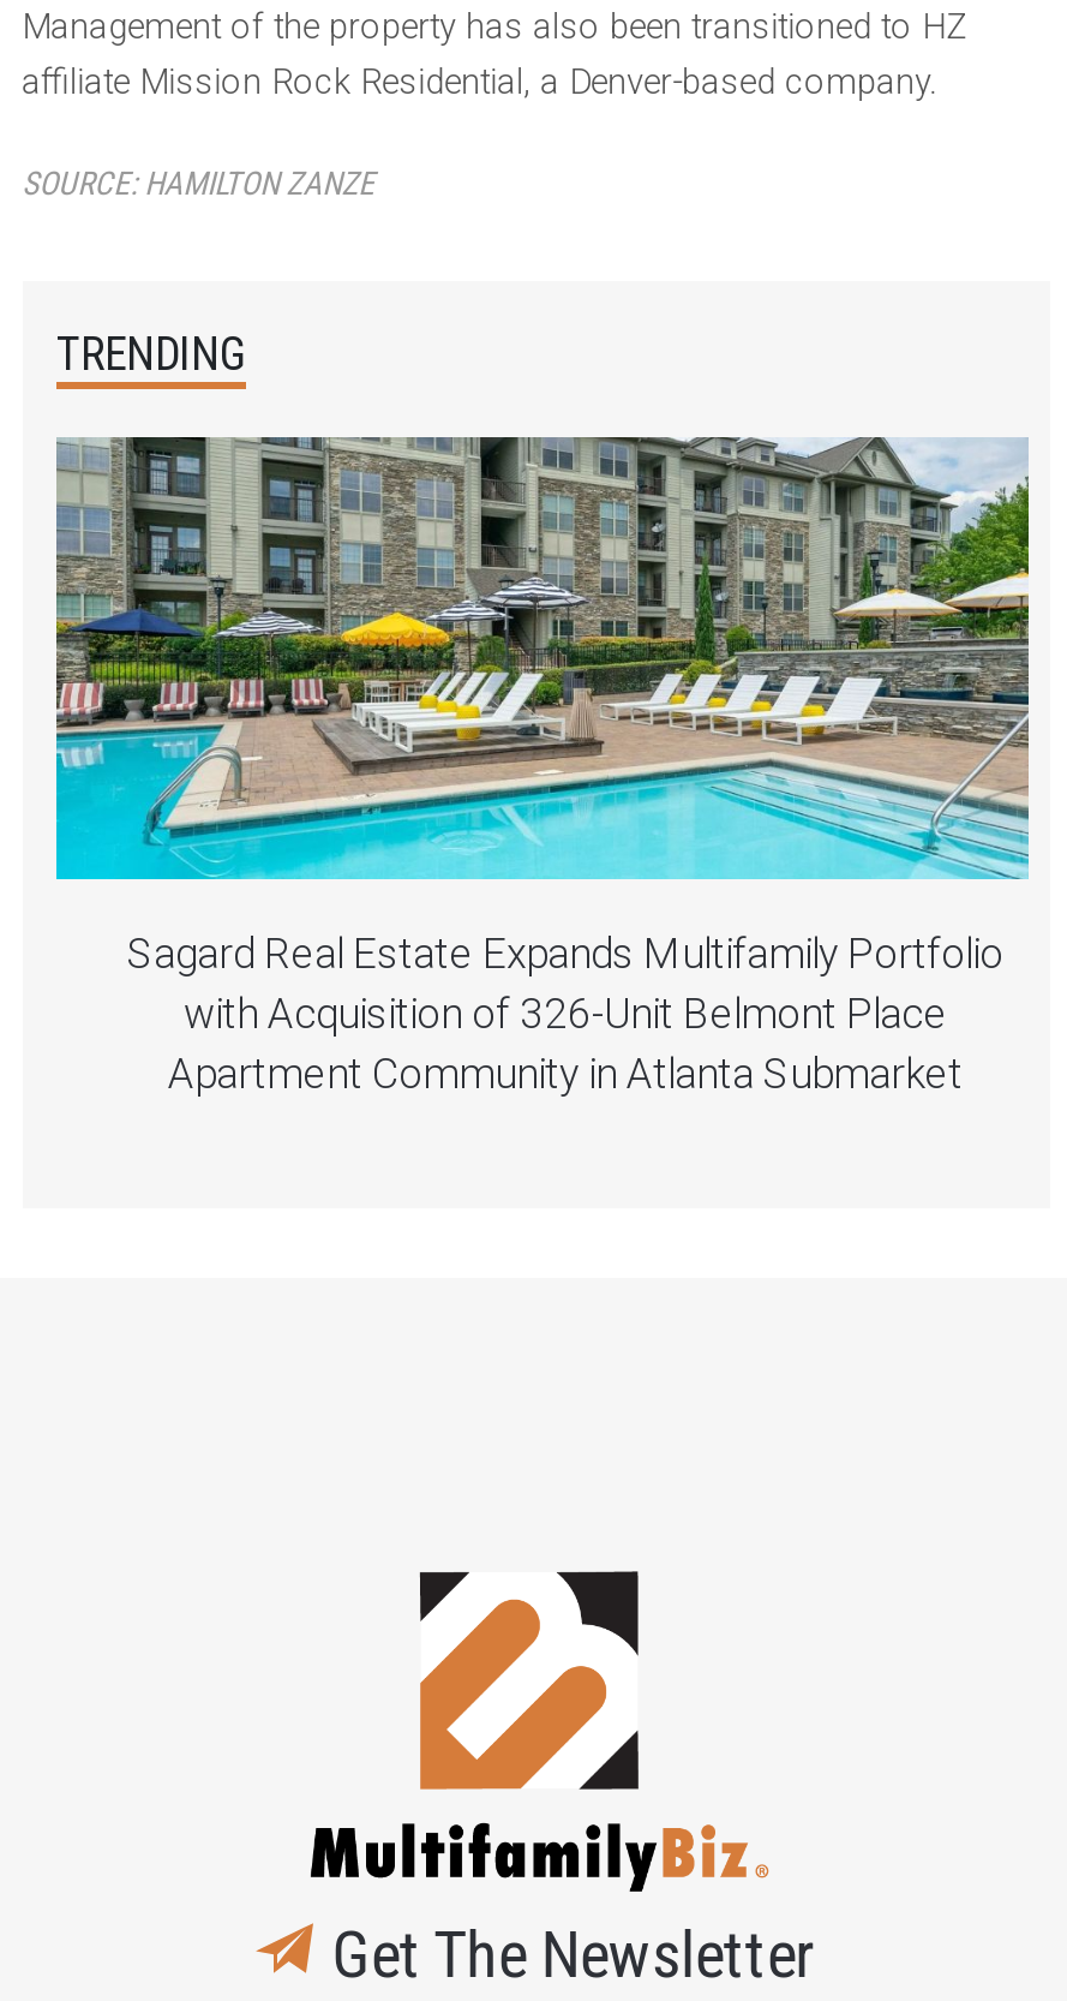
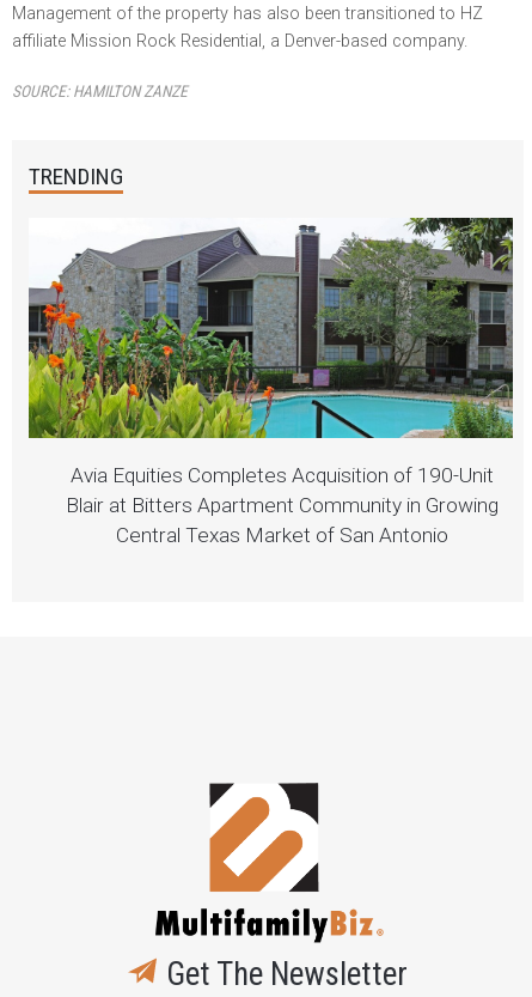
- [image]
- Sagard Real Estate Expands Multifamily Portfolio
- with Acquisition of 326-Unit Belmont Place
- Apartment Community in Atlanta Submarket
+ [image]
+ Avia Equities Completes Acquisition of 190-Unit
+ Blair at Bitters Apartment Community in Growing
+ Central Texas Market of San Antonio
